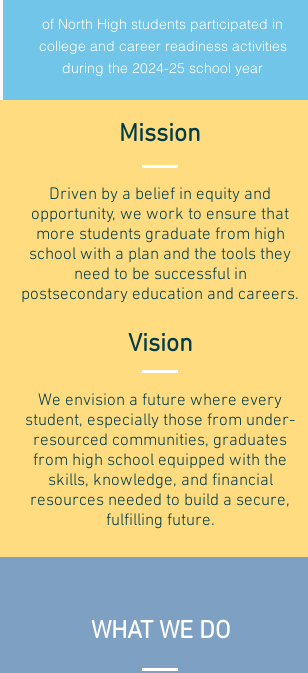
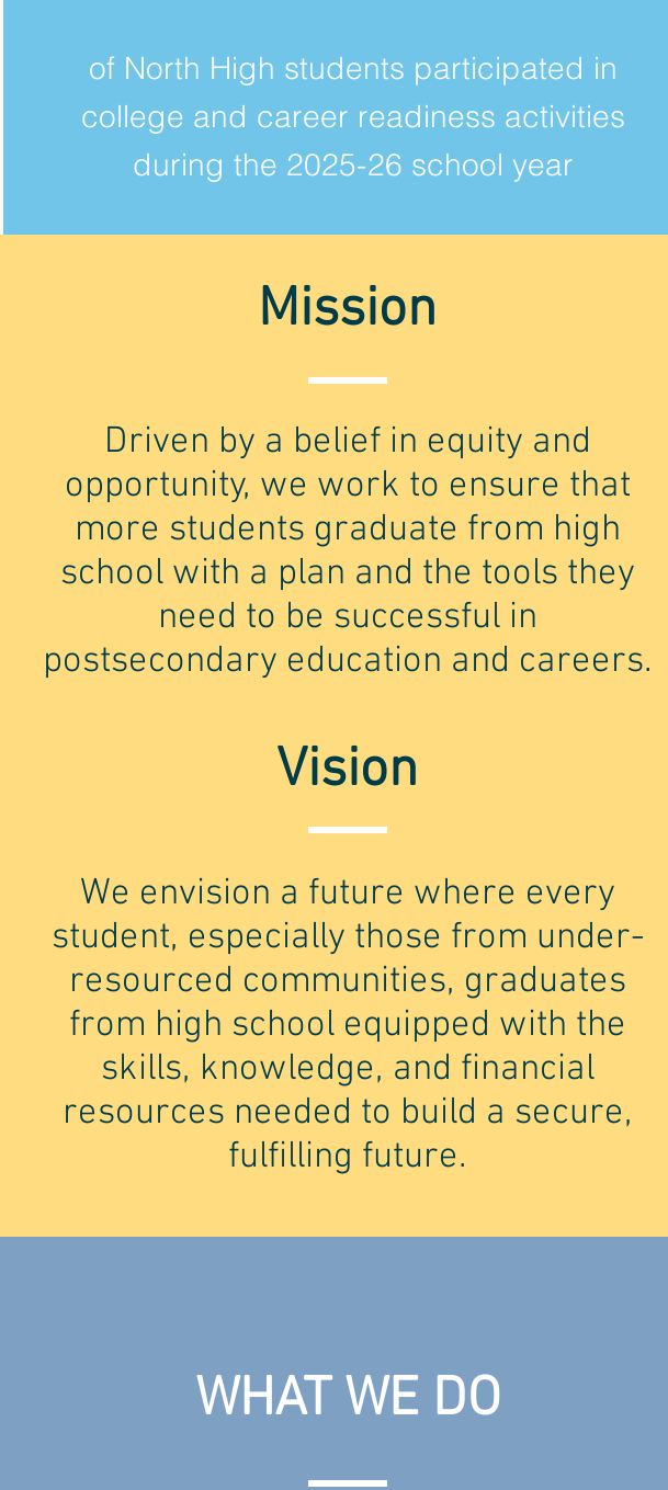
- during the 2024-25 school year
+ during the 2025-26 school year
